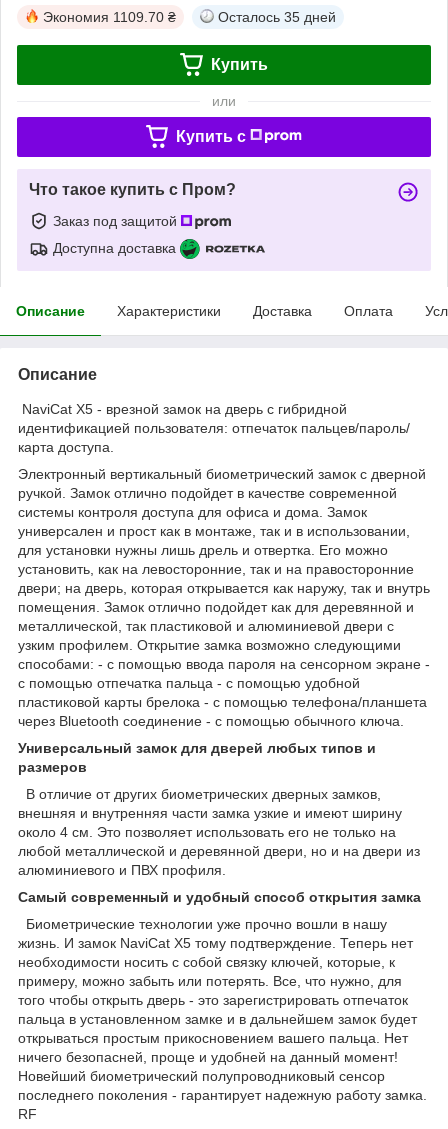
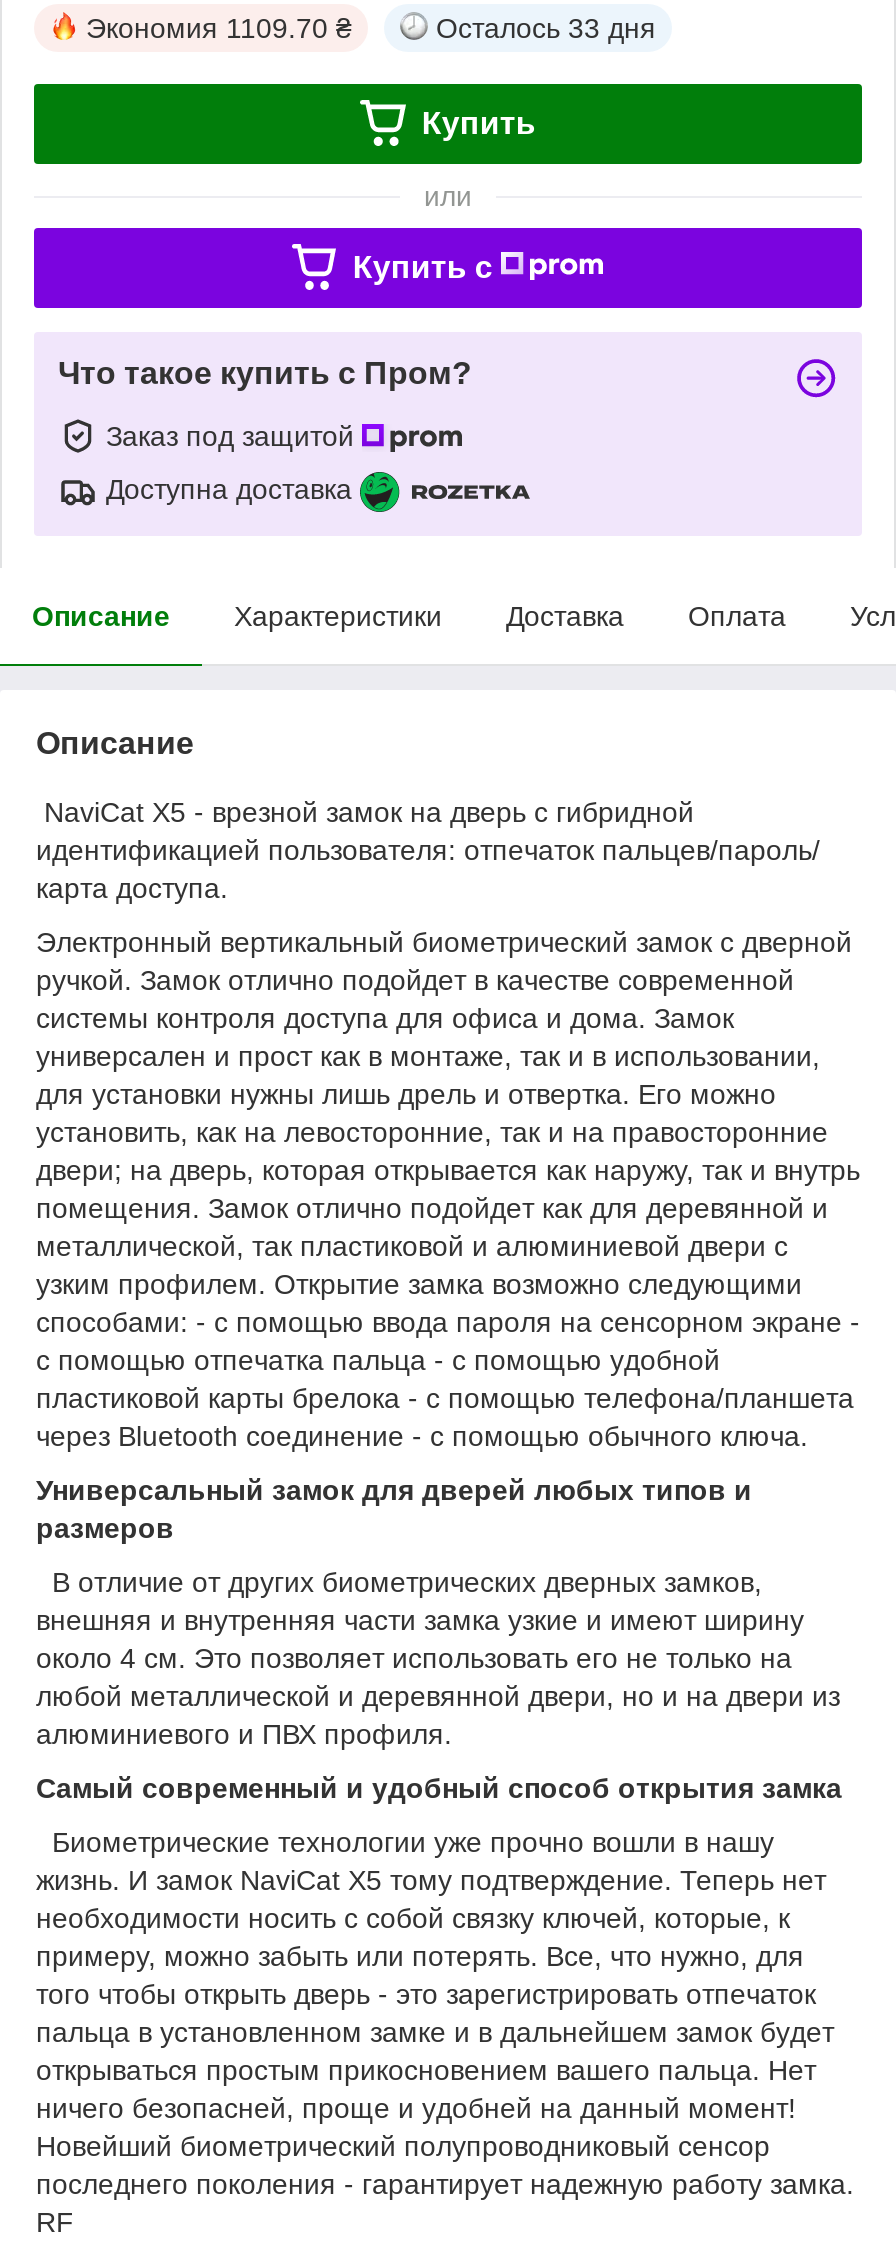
- Осталось 35 дней
+ Осталось 33 дня
